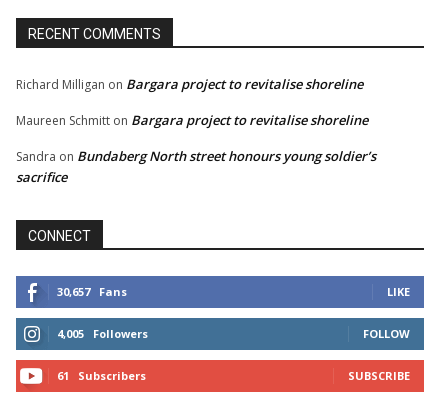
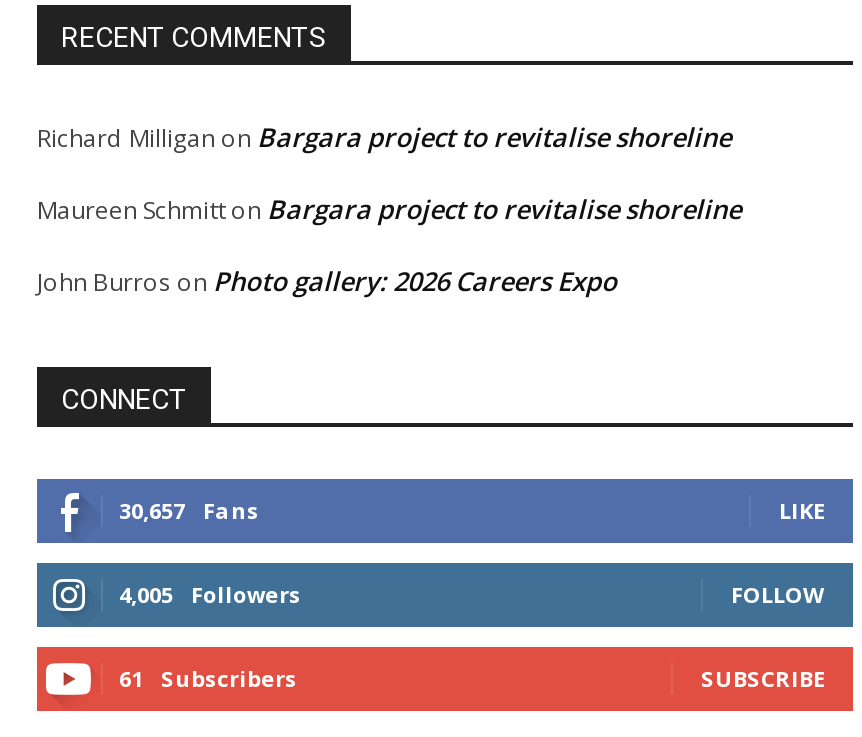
- Sandra on Bundaberg North street honours young soldier’s
- sacrifice
+ John Burros on Photo gallery: 2026 Careers Expo
